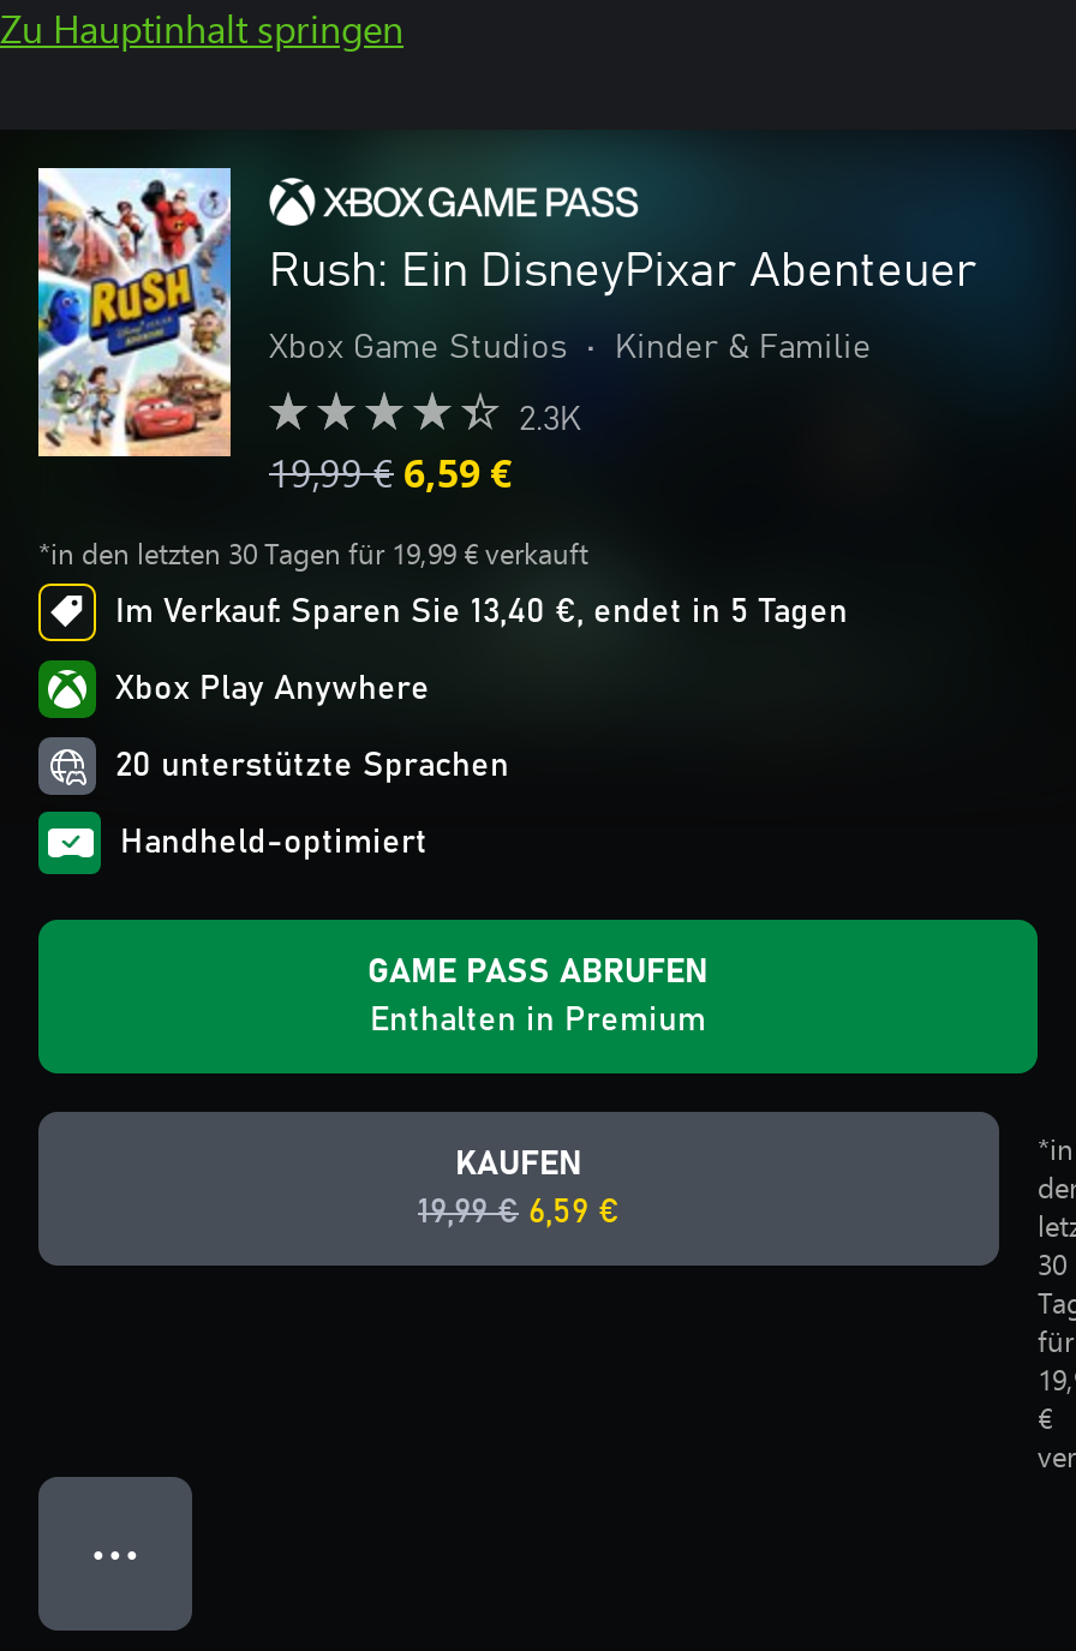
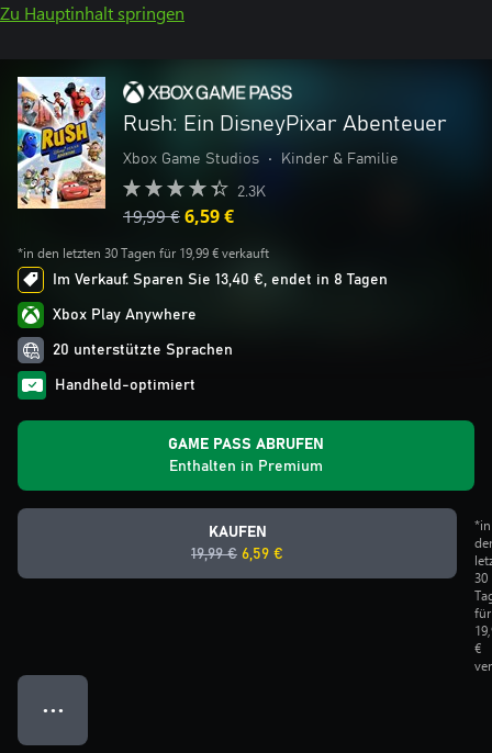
- Im Verkauf: Sparen Sie 13,40 €, endet in 5 Tagen
+ Im Verkauf: Sparen Sie 13,40 €, endet in 8 Tagen
